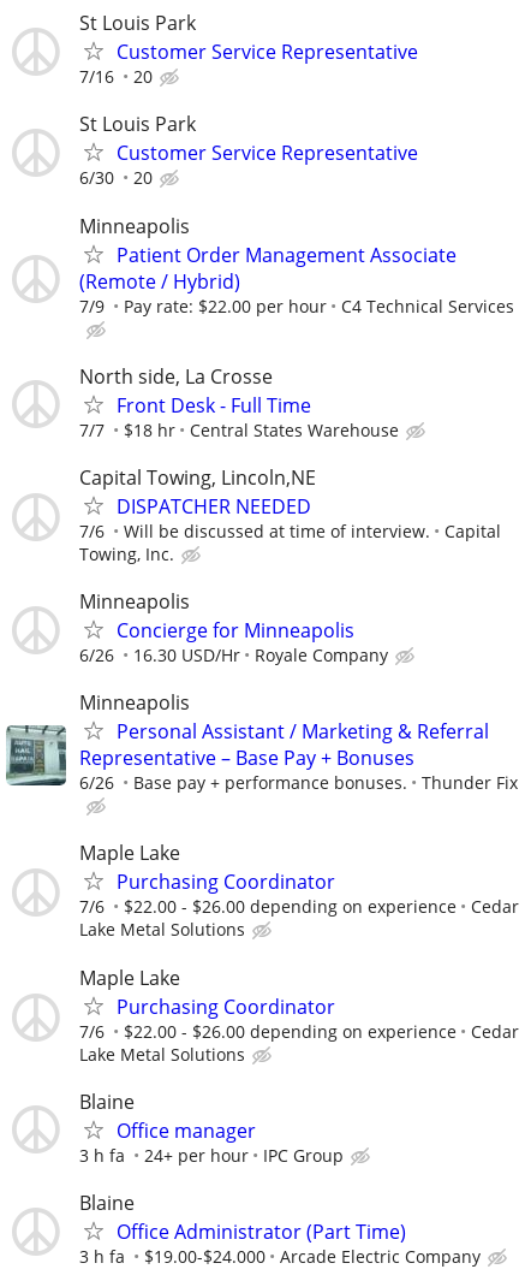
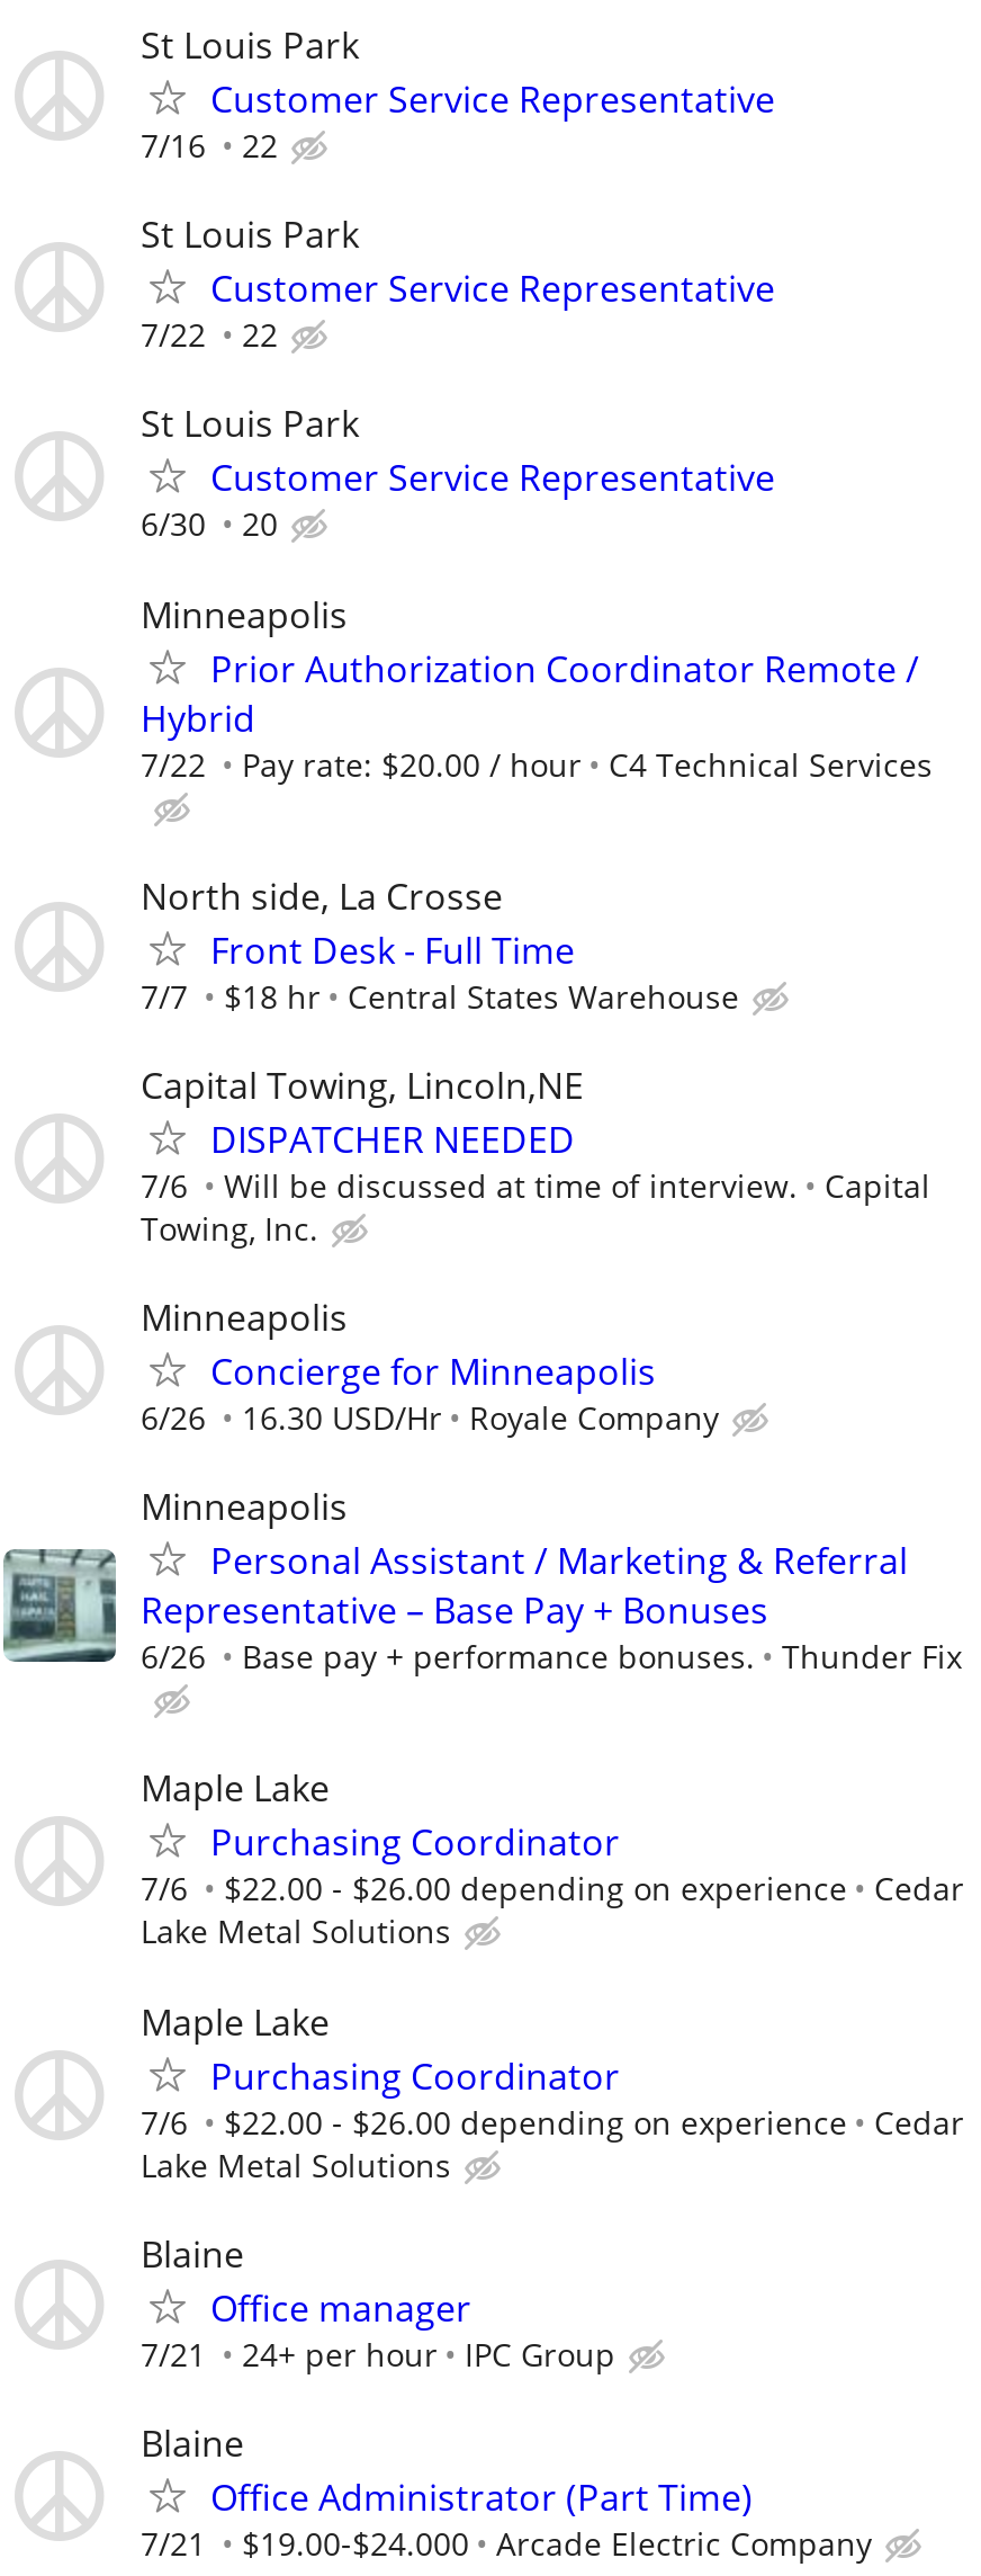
- 20
+ 22
+ St Louis Park
+ Customer Service Representative
+ 7/22
+ 22

- Patient Order Management Associate
- (Remote / Hybrid)
- 7/9
- Pay rate: $22.00 per hour
+ Prior Authorization Coordinator Remote /
+ Hybrid
+ 7/22
+ Pay rate: $20.00 / hour

- 3 h fa 24+ per hour IPC Group
+ 7/21 24+ per hour IPC Group

- 3 h fa $19.00-$24.000 Arcade Electric Company
+ 7/21 $19.00-$24.000 Arcade Electric Company
